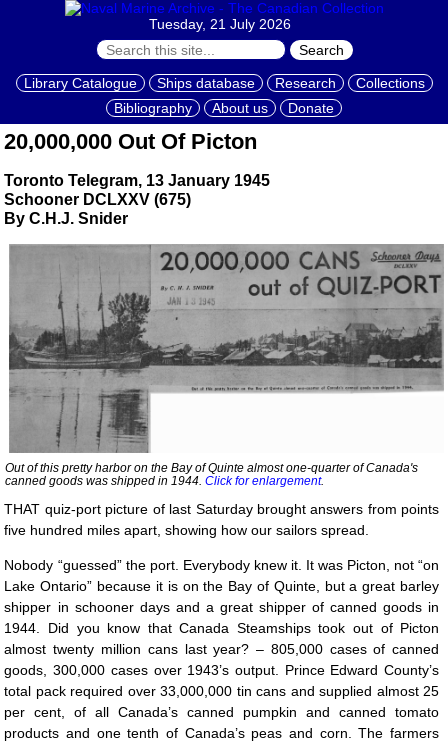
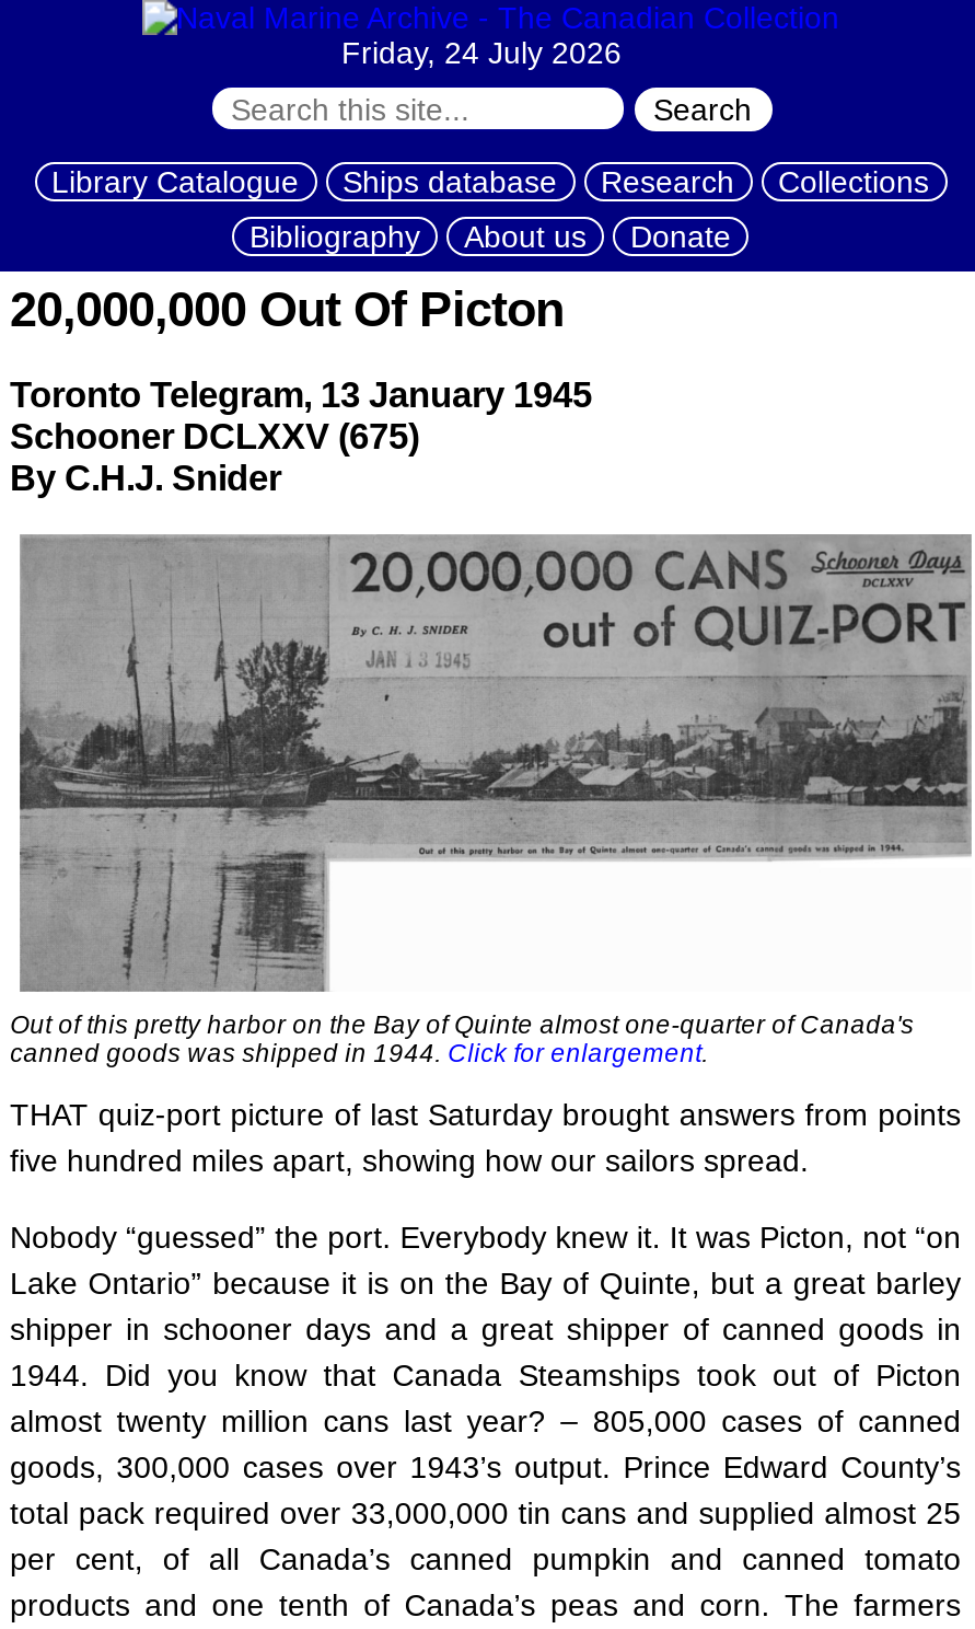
- Tuesday, 21 July 2026
+ Friday, 24 July 2026
